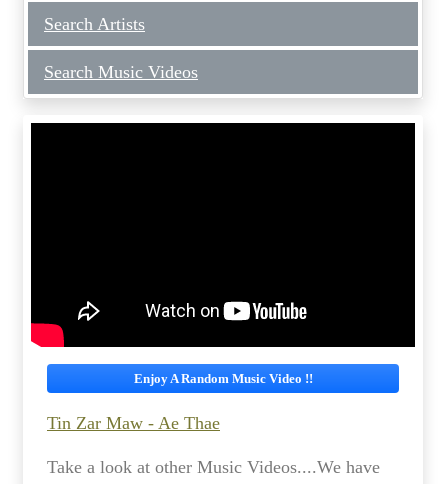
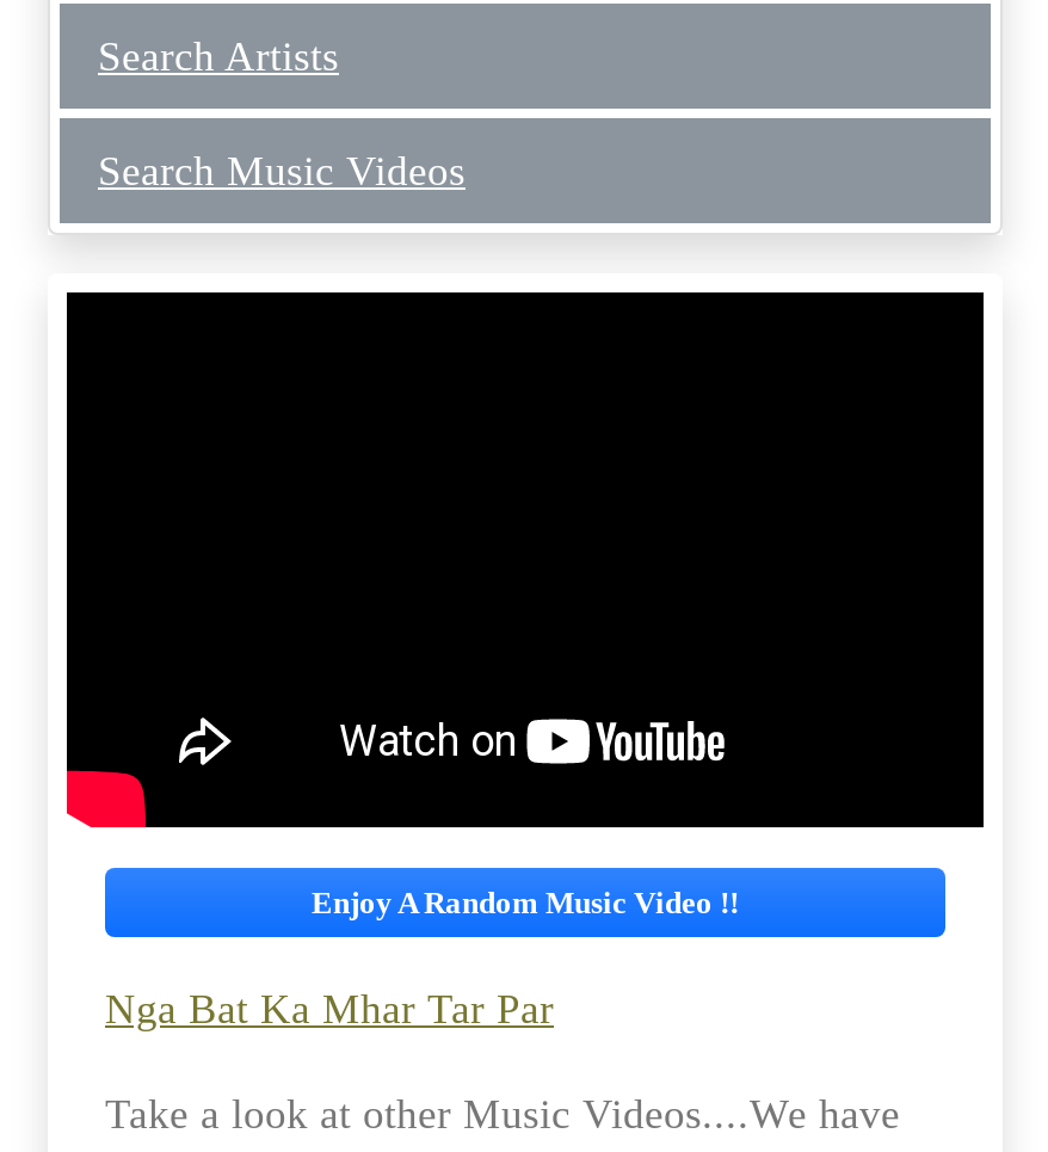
- Tin Zar Maw - Ae Thae
+ Nga Bat Ka Mhar Tar Par
